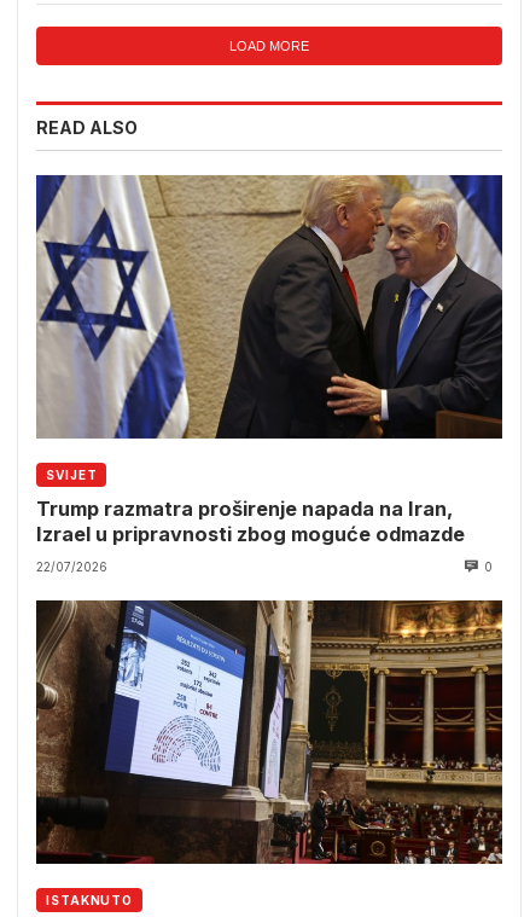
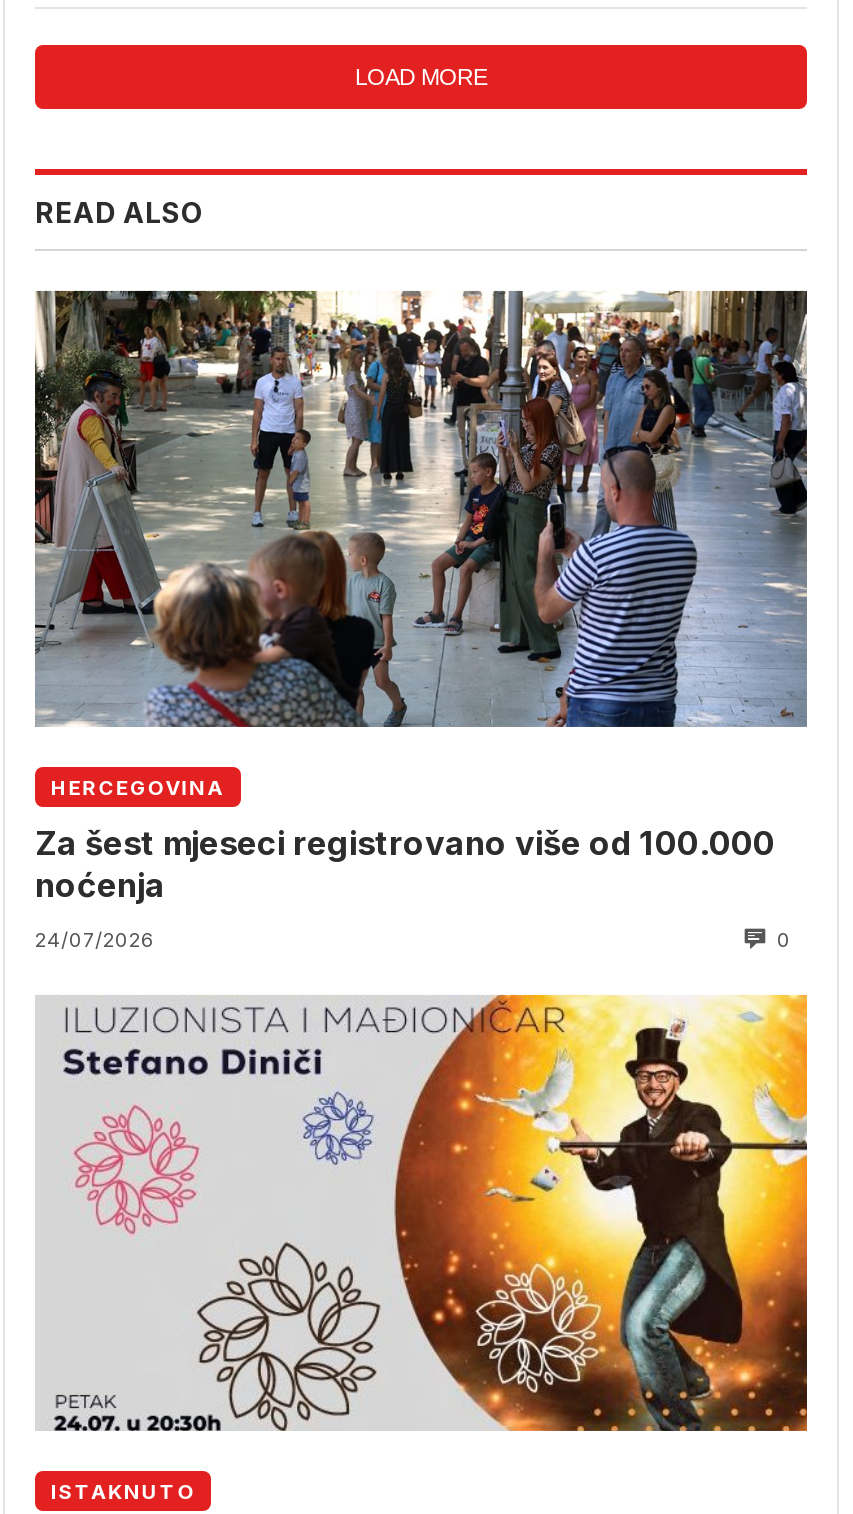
- [image]
- SVIJET
+ [image]
+ HERCEGOVINA

- Trump razmatra proširenje napada na Iran,
- Izrael u pripravnosti zbog moguće odmazde
+ Za šest mjeseci registrovano više od 100.000
+ noćenja

- 22/07/2026
+ 24/07/2026

- [image]
+ [image]
